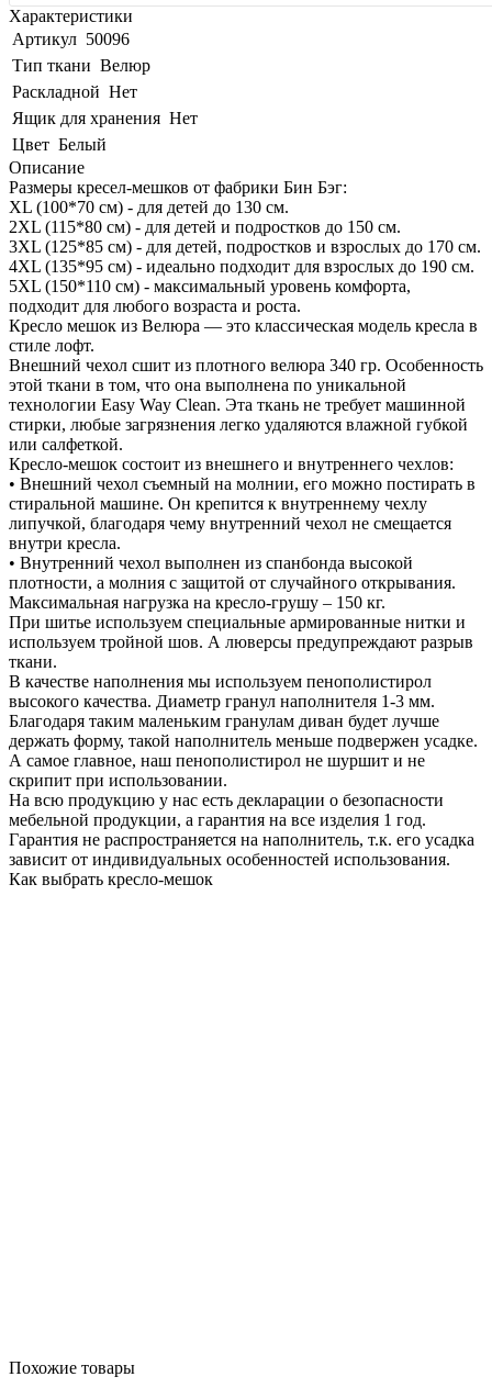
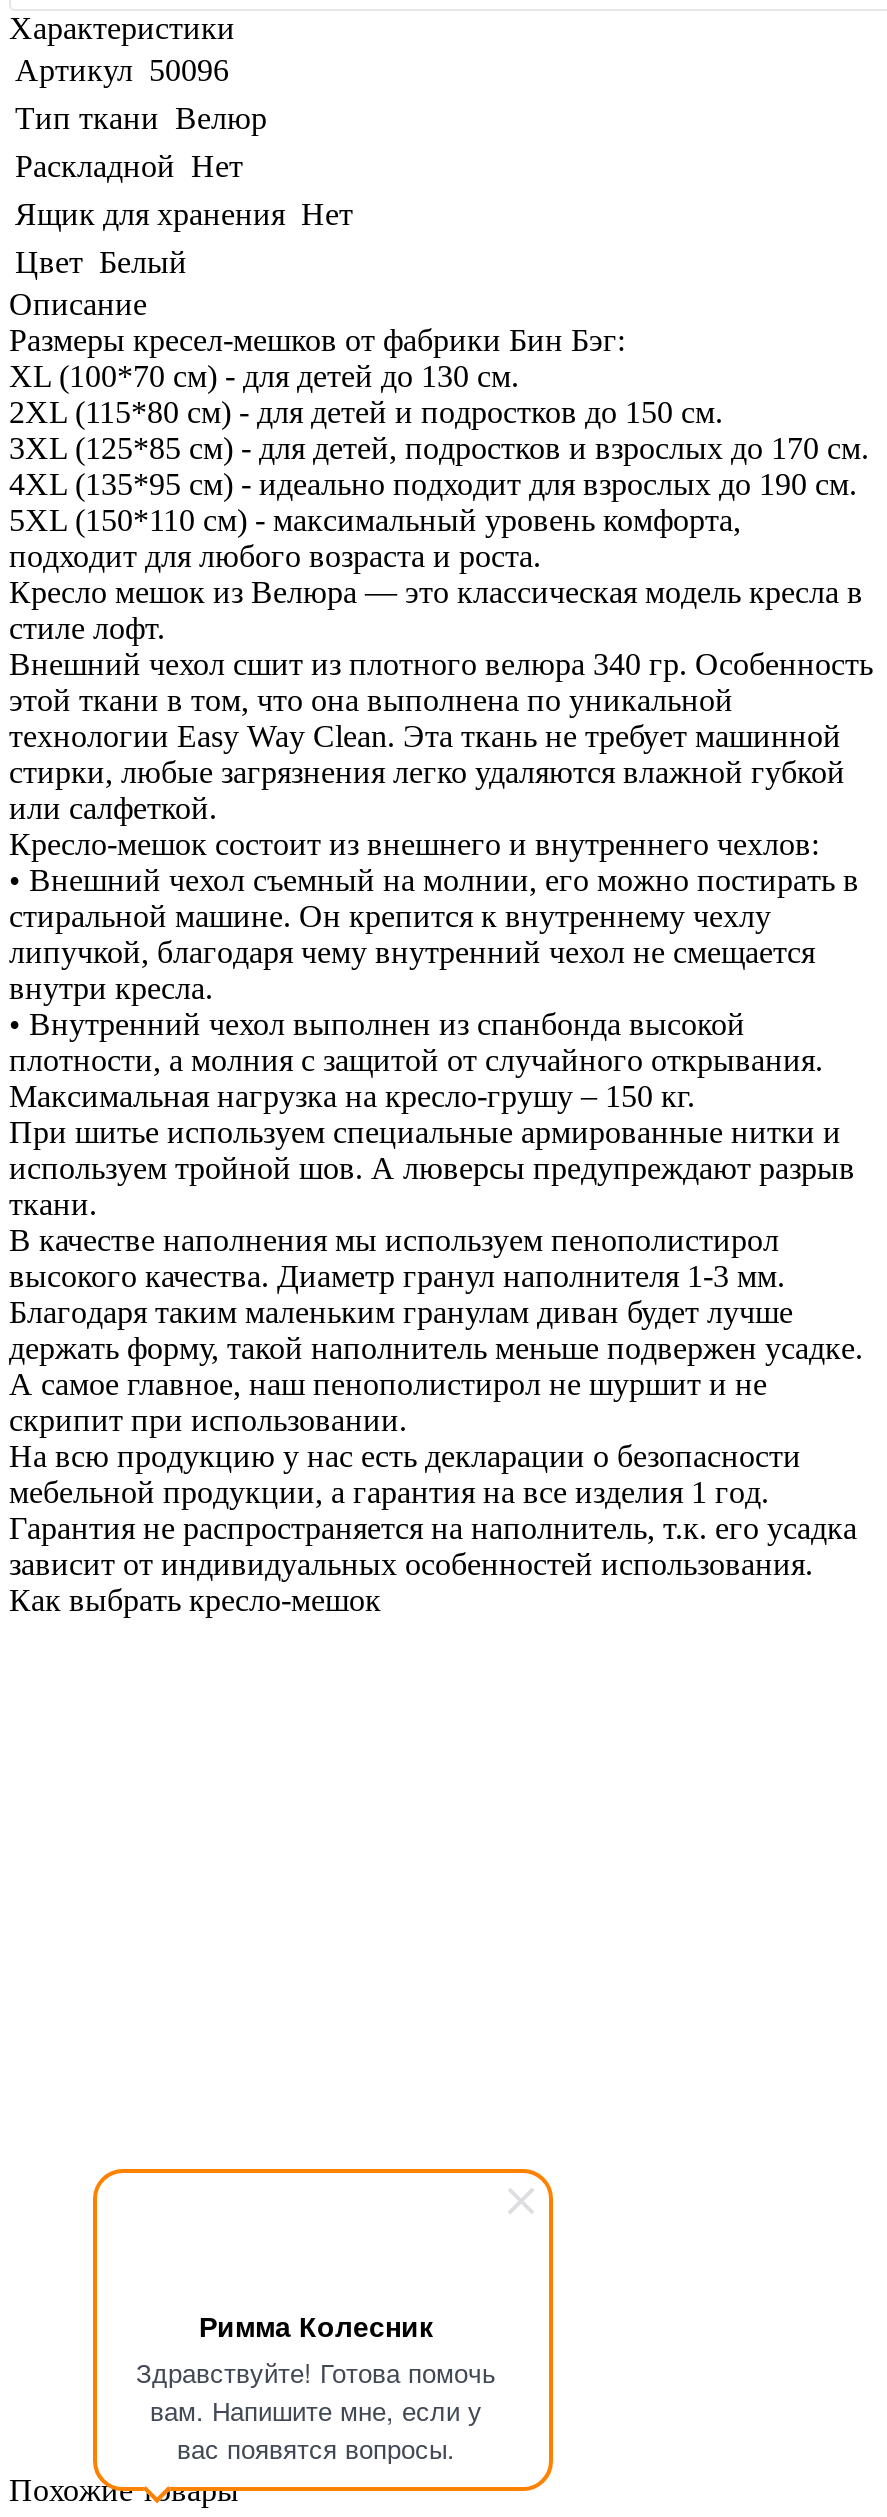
+ [image]
+ Римма Колесник
+ Здравствуйте! Готова помочь
+ вам. Напишите мне, если у
+ вас появятся вопросы.
